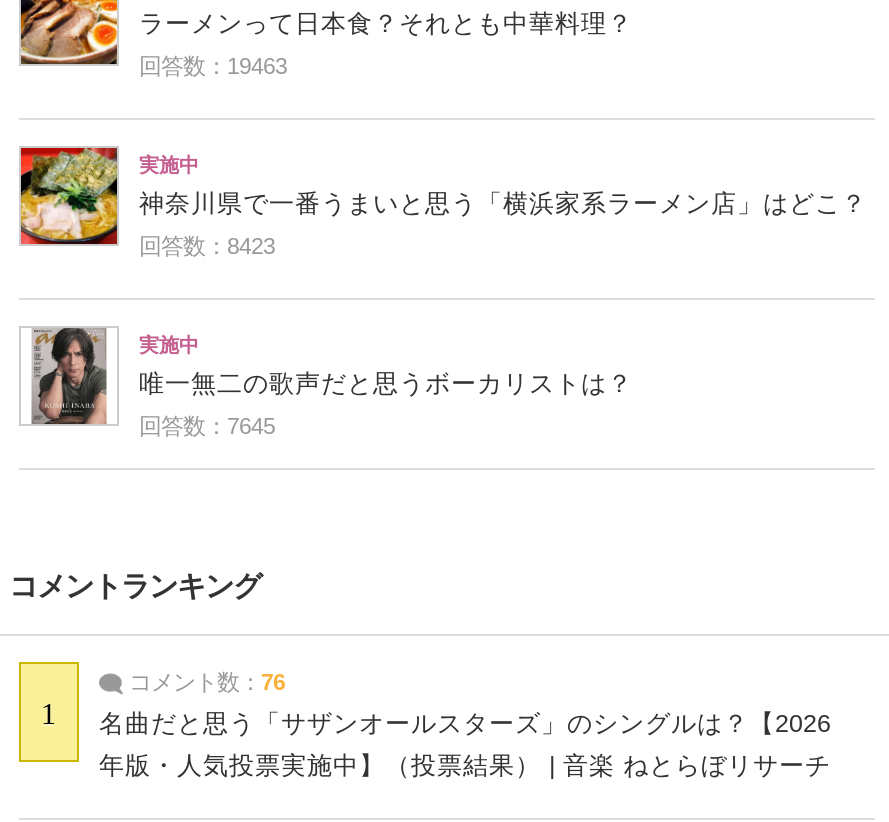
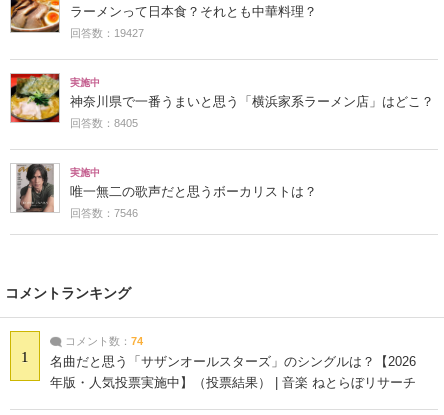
- 回答数：19463
+ 回答数：19427

- 回答数：8423
+ 回答数：8405

- 回答数：7645
+ 回答数：7546

- コメント数：76
+ コメント数：74
